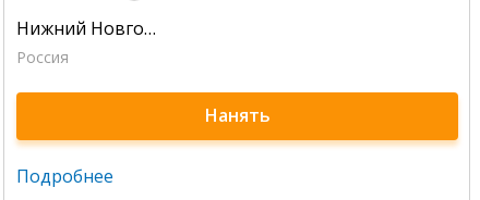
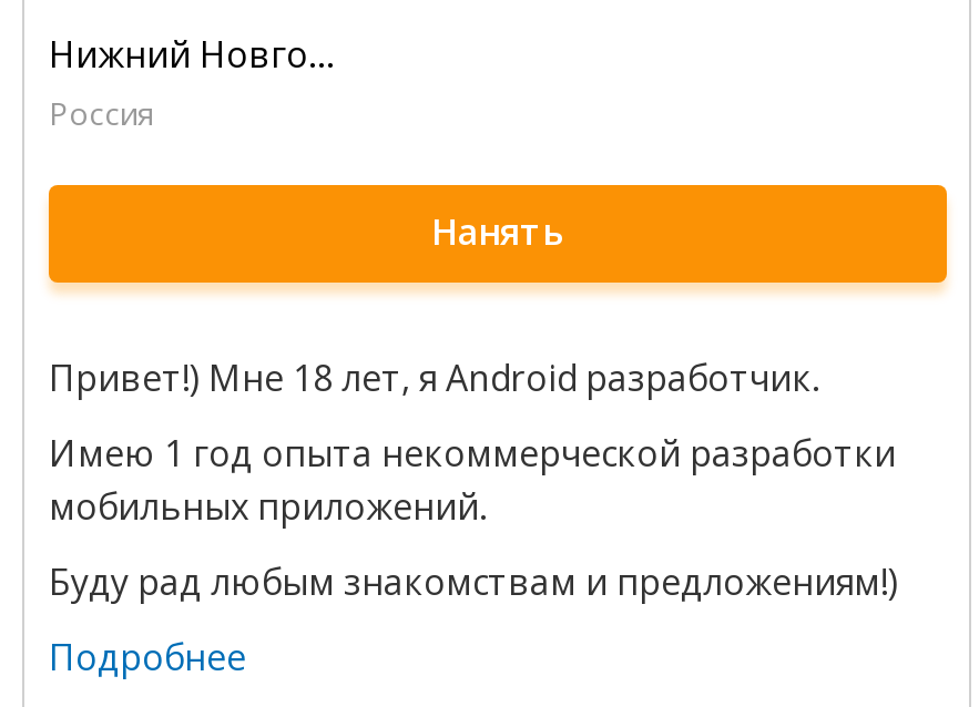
+ Привет!) Мне 18 лет, я Android разработчик.
+ Имею 1 год опыта некоммерческой разработки
+ мобильных приложений.
+ Буду рад любым знакомствам и предложениям!)
